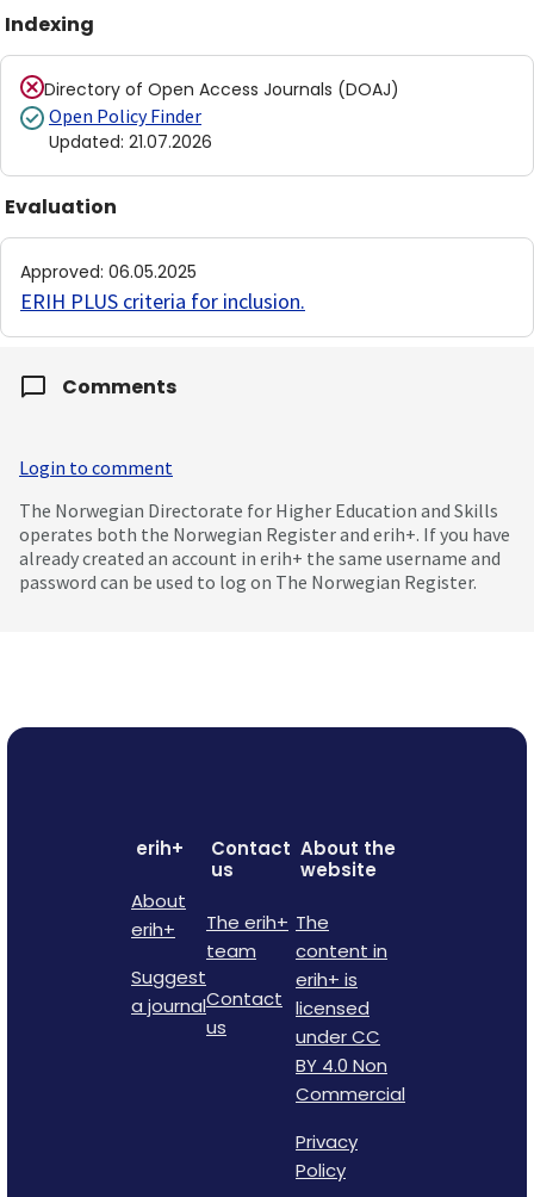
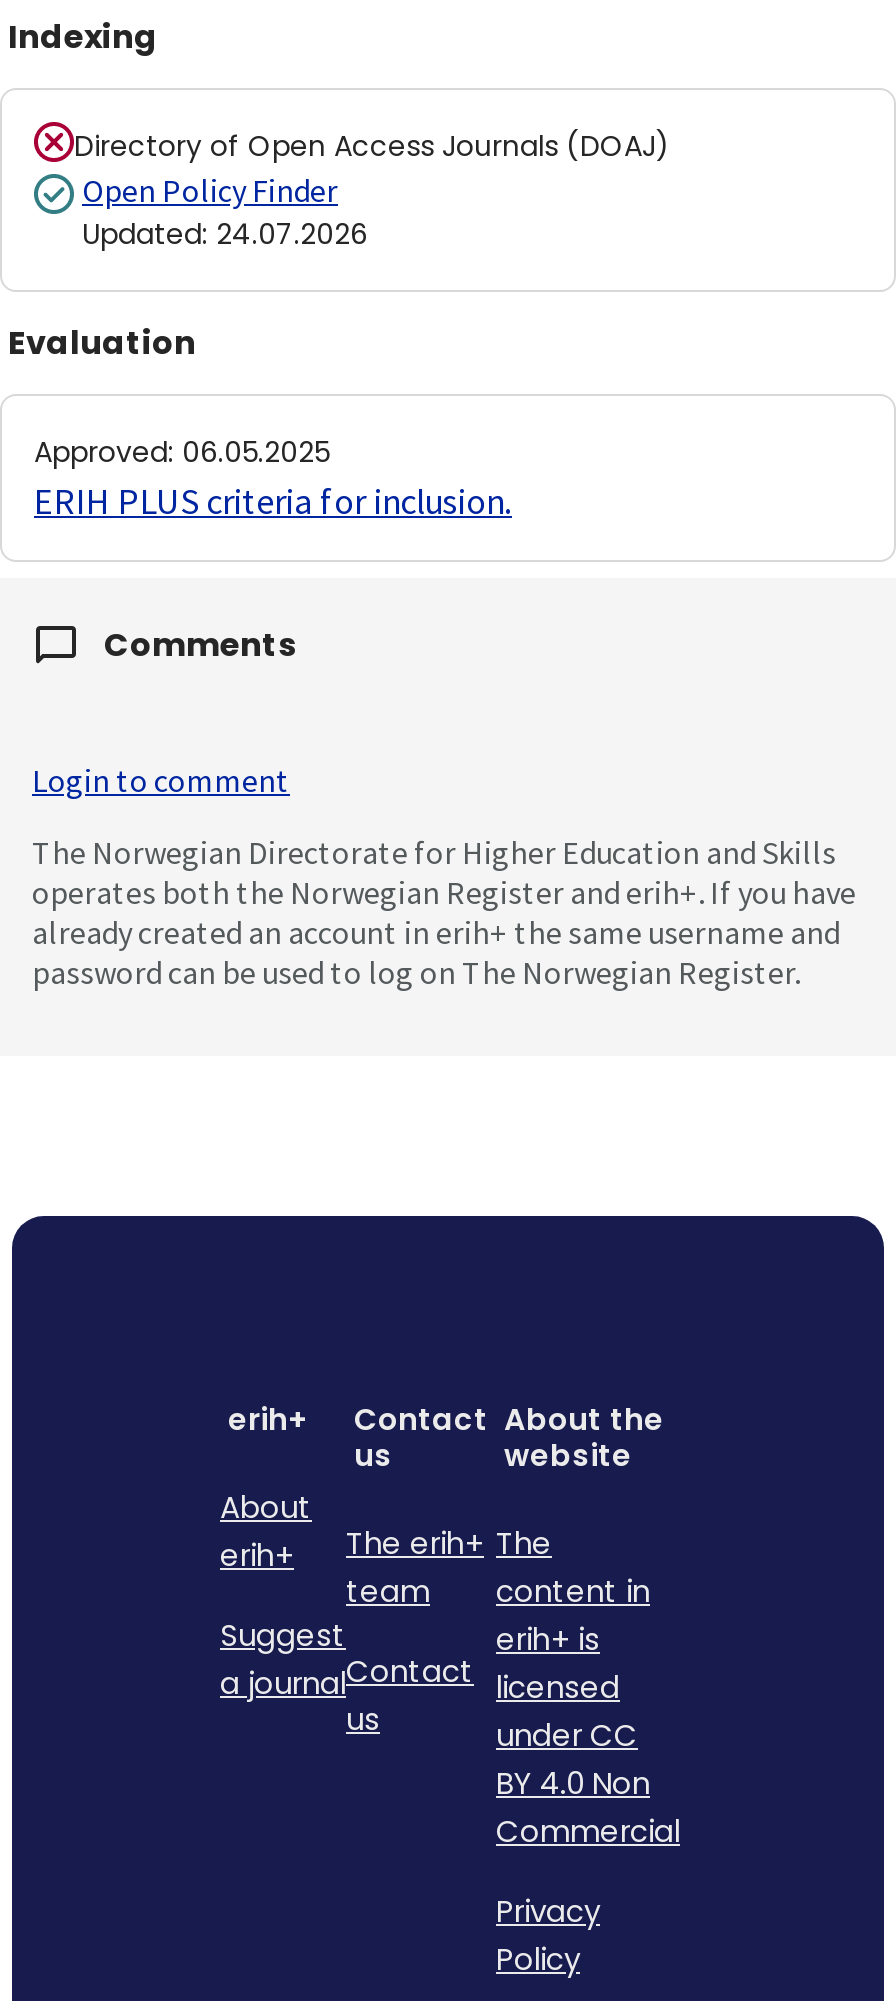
- Updated: 21.07.2026
+ Updated: 24.07.2026
